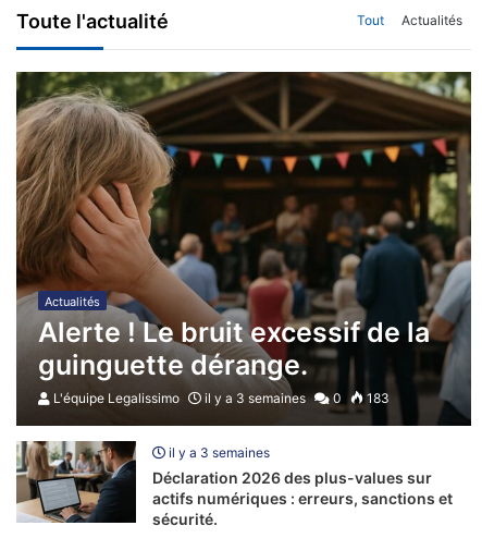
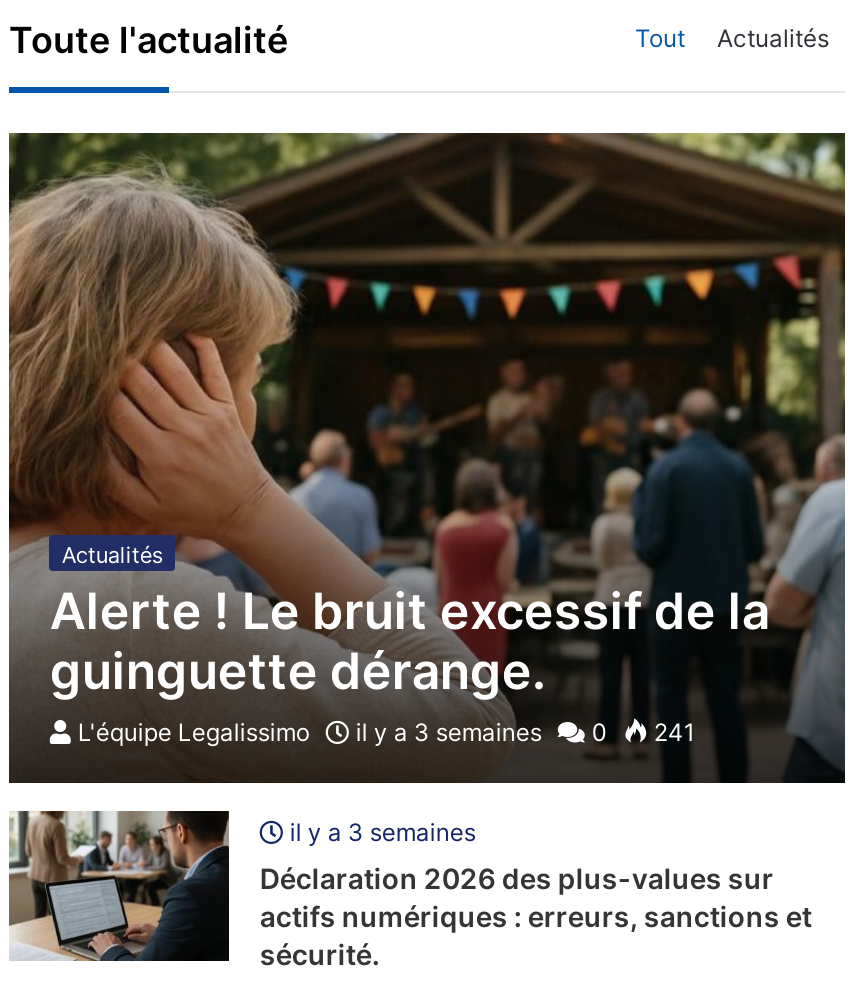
- L'équipe Legalissimo il y a 3 semaines 0 183
+ L'équipe Legalissimo il y a 3 semaines 0 241
